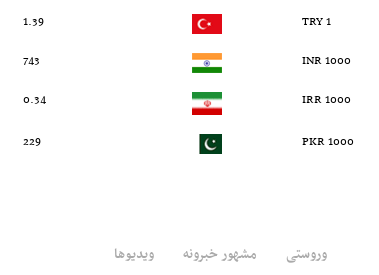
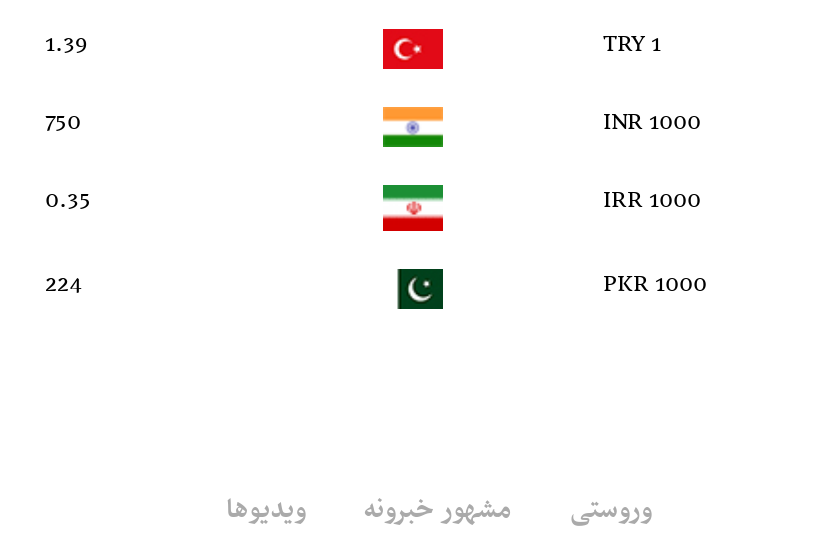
- 743
+ 750

- 0.34
+ 0.35

- 229
+ 224
